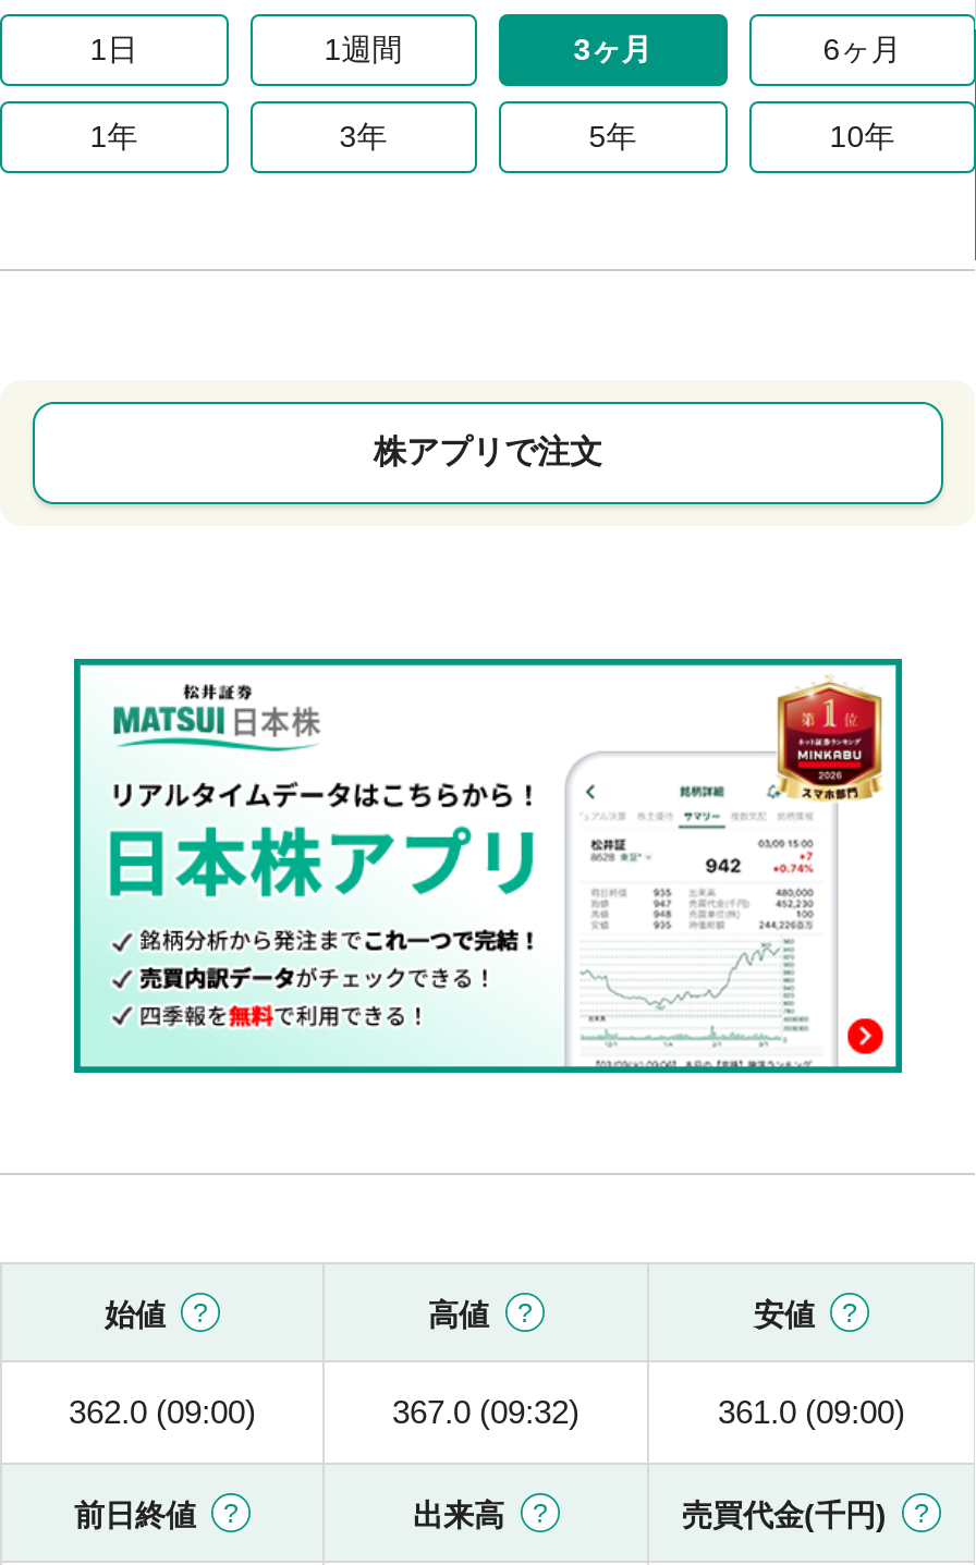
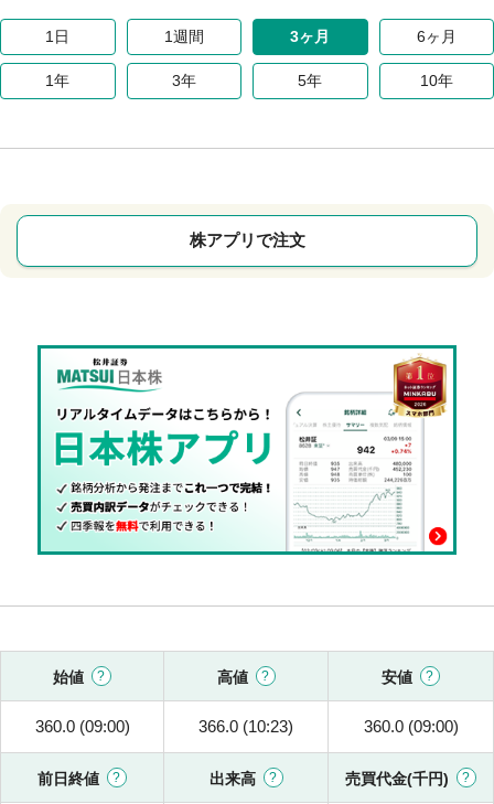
- 362.0 (09:00)
+ 360.0 (09:00)

- 367.0 (09:32)
+ 366.0 (10:23)

- 361.0 (09:00)
+ 360.0 (09:00)
